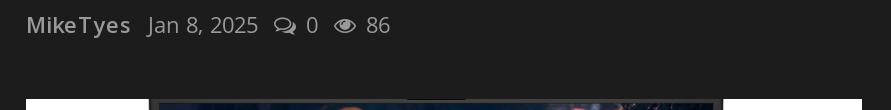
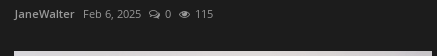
- MikeTyes Jan 8, 2025
+ JaneWalter Feb 6, 2025

- 86
+ 115
